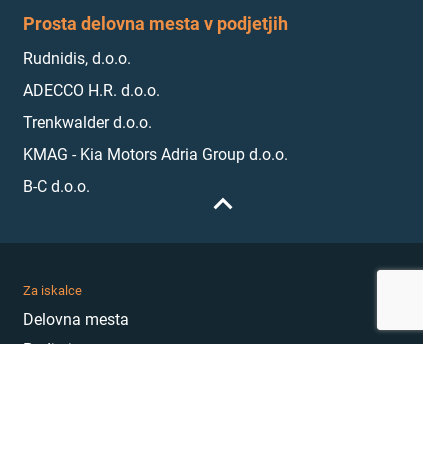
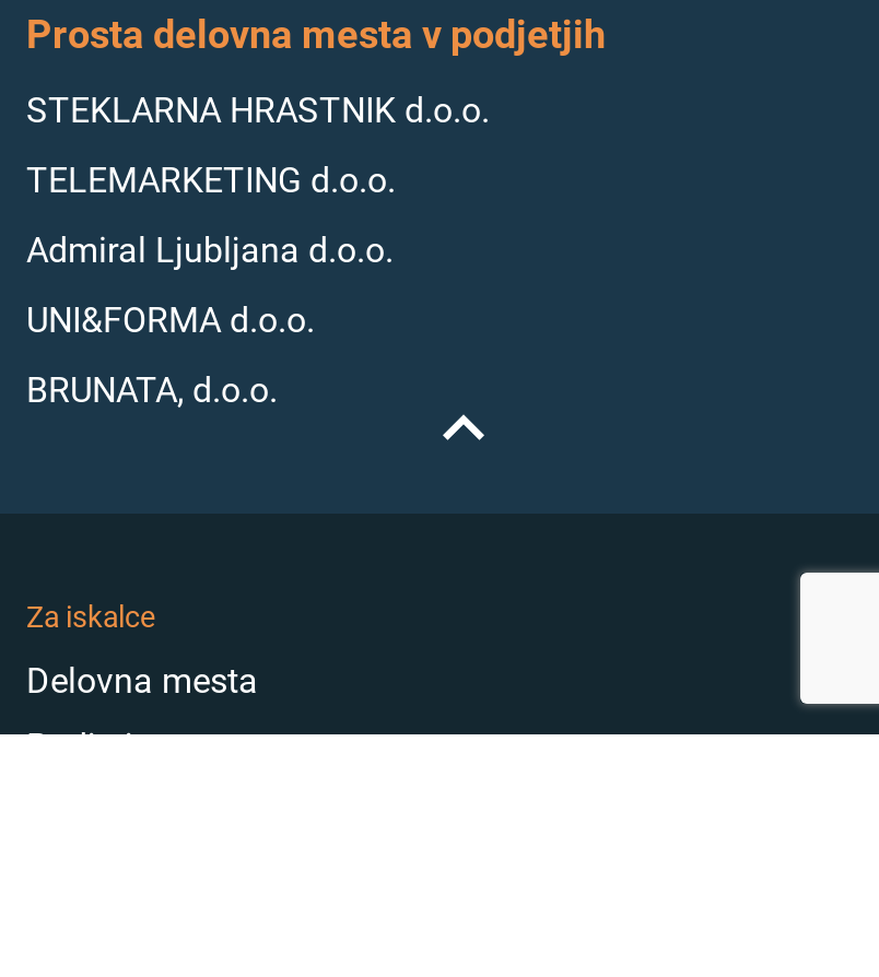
- Rudnidis, d.o.o.
+ STEKLARNA HRASTNIK d.o.o.

- ADECCO H.R. d.o.o.
+ TELEMARKETING d.o.o.

- Trenkwalder d.o.o.
+ Admiral Ljubljana d.o.o.

- KMAG - Kia Motors Adria Group d.o.o.
+ UNI&FORMA d.o.o.

- B-C d.o.o.
+ BRUNATA, d.o.o.
